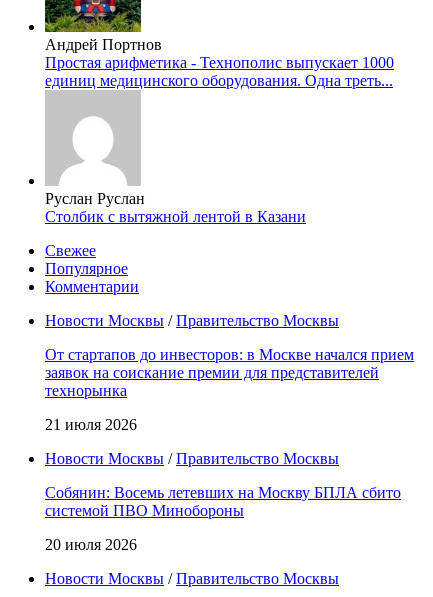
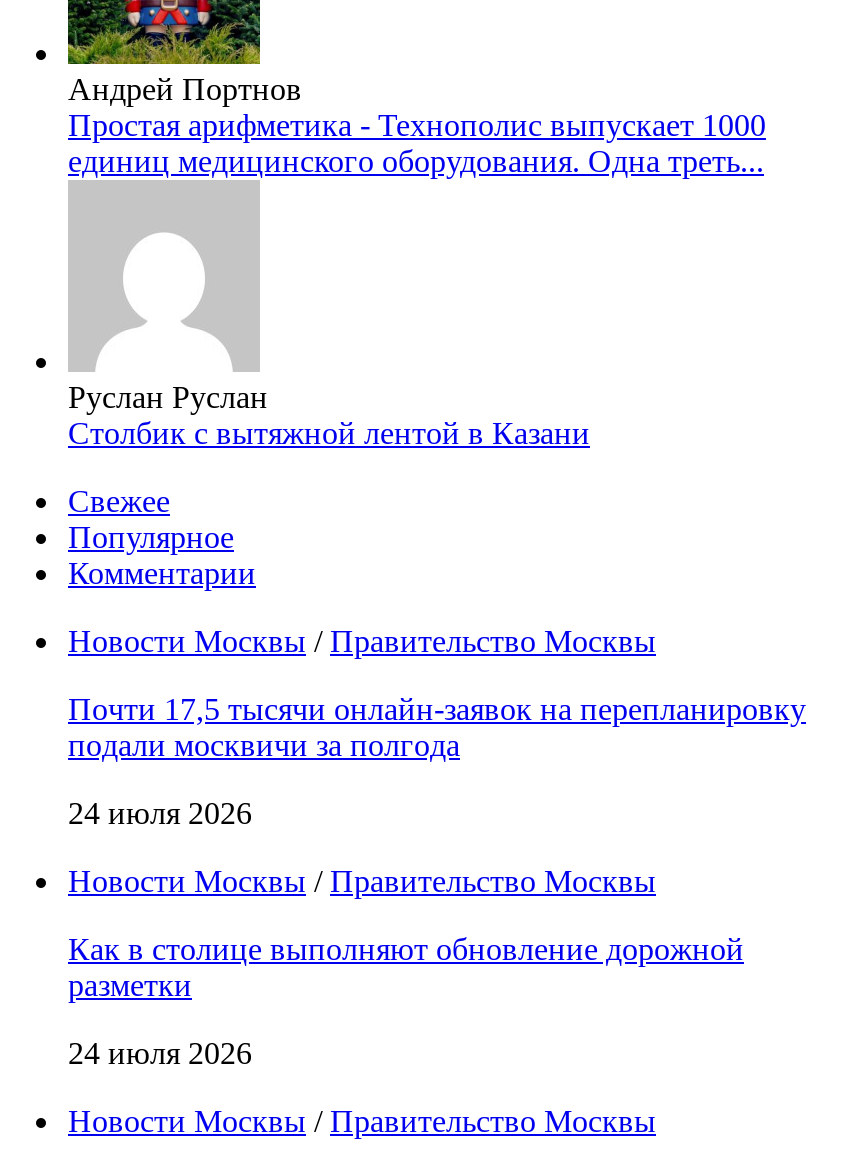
- От стартапов до инвесторов: в Москве начался прием
- заявок на соискание премии для представителей
- технорынка
+ Почти 17,5 тысячи онлайн-заявок на перепланировку
+ подали москвичи за полгода

- 21 июля 2026
+ 24 июля 2026

- Собянин: Восемь летевших на Москву БПЛА сбито
- системой ПВО Минобороны
+ Как в столице выполняют обновление дорожной
+ разметки

- 20 июля 2026
+ 24 июля 2026
